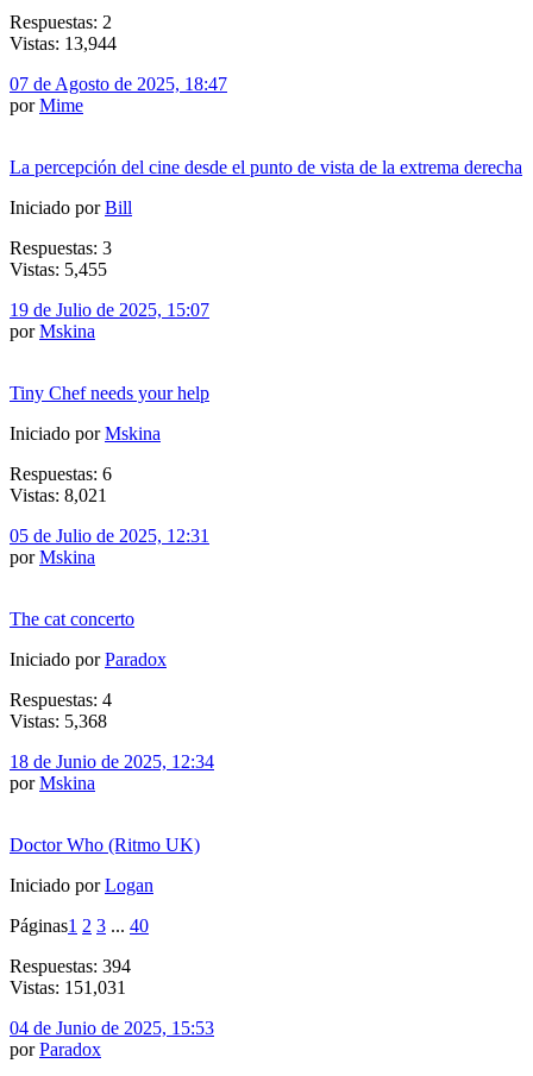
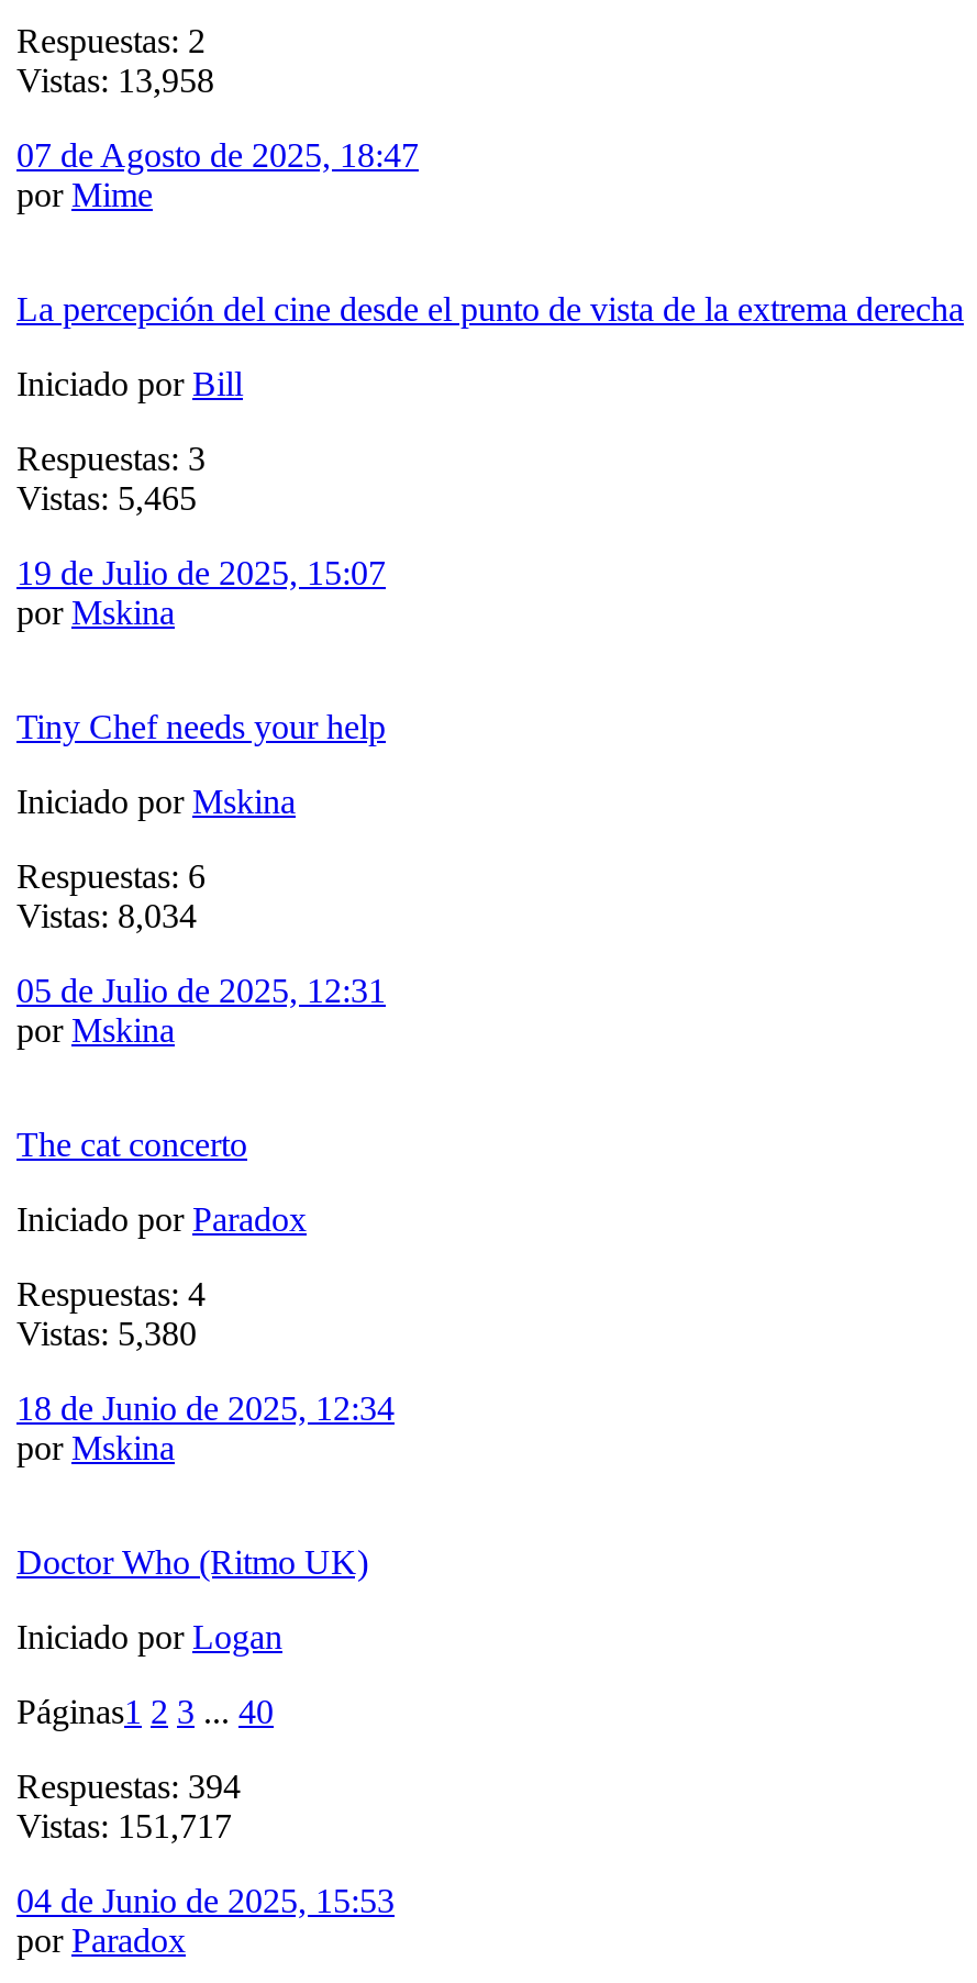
- Vistas: 13,944
+ Vistas: 13,958

- Vistas: 5,455
+ Vistas: 5,465

- Vistas: 8,021
+ Vistas: 8,034

- Vistas: 5,368
+ Vistas: 5,380

- Vistas: 151,031
+ Vistas: 151,717
